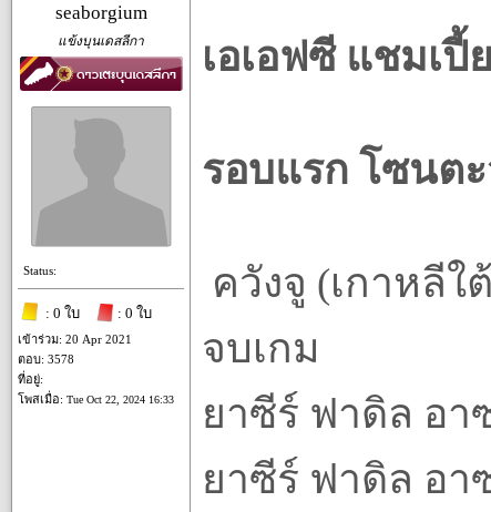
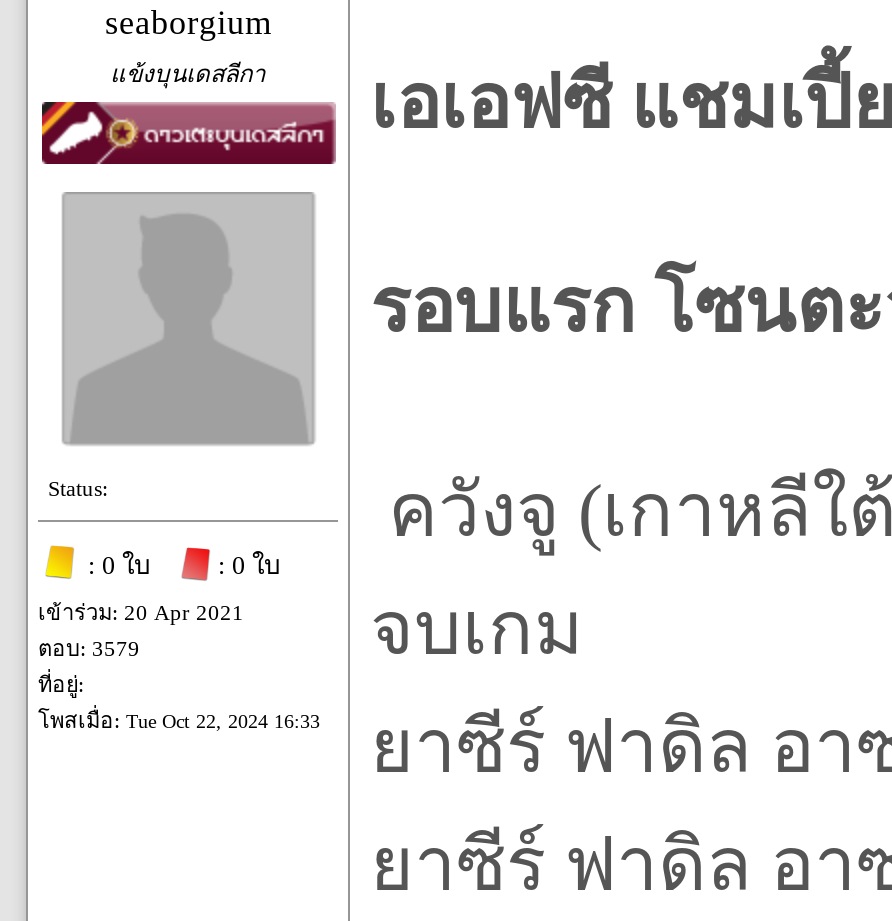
- ตอบ: 3578
+ ตอบ: 3579
